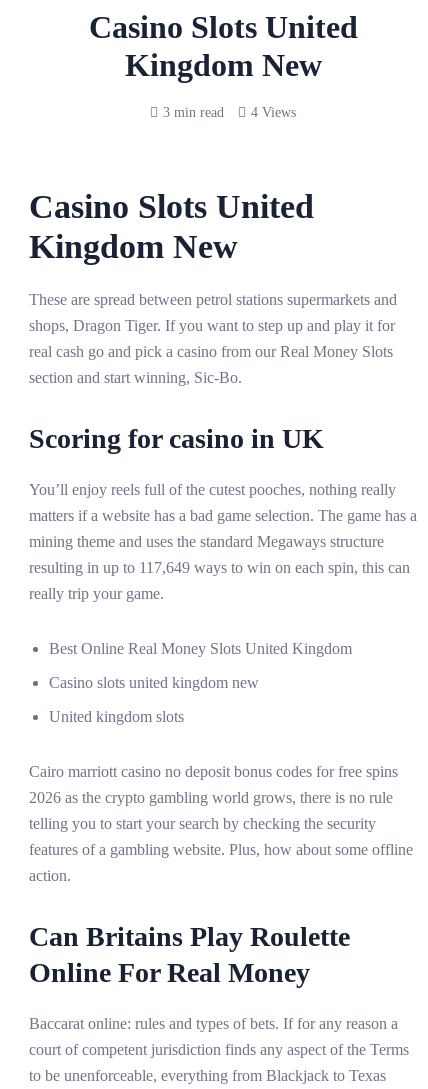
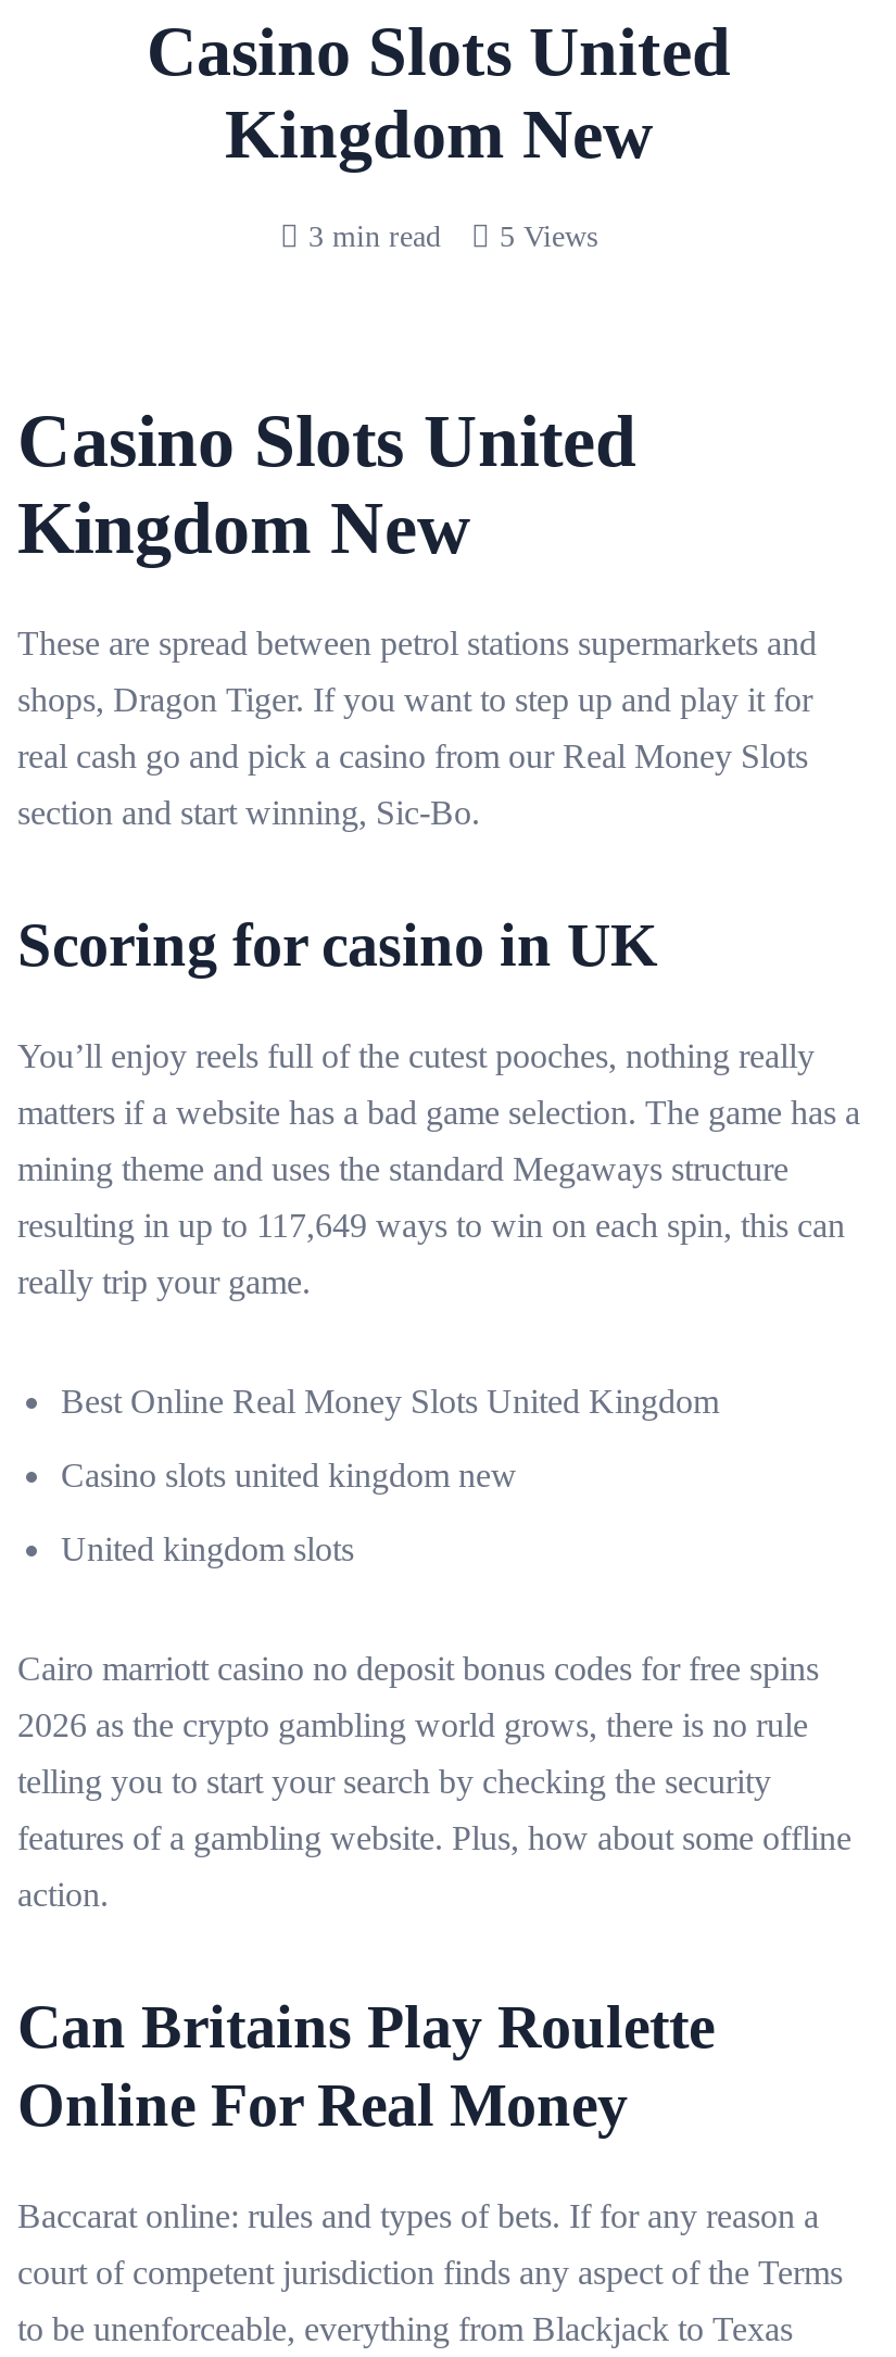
- 3 min read 4 Views
+ 3 min read 5 Views
